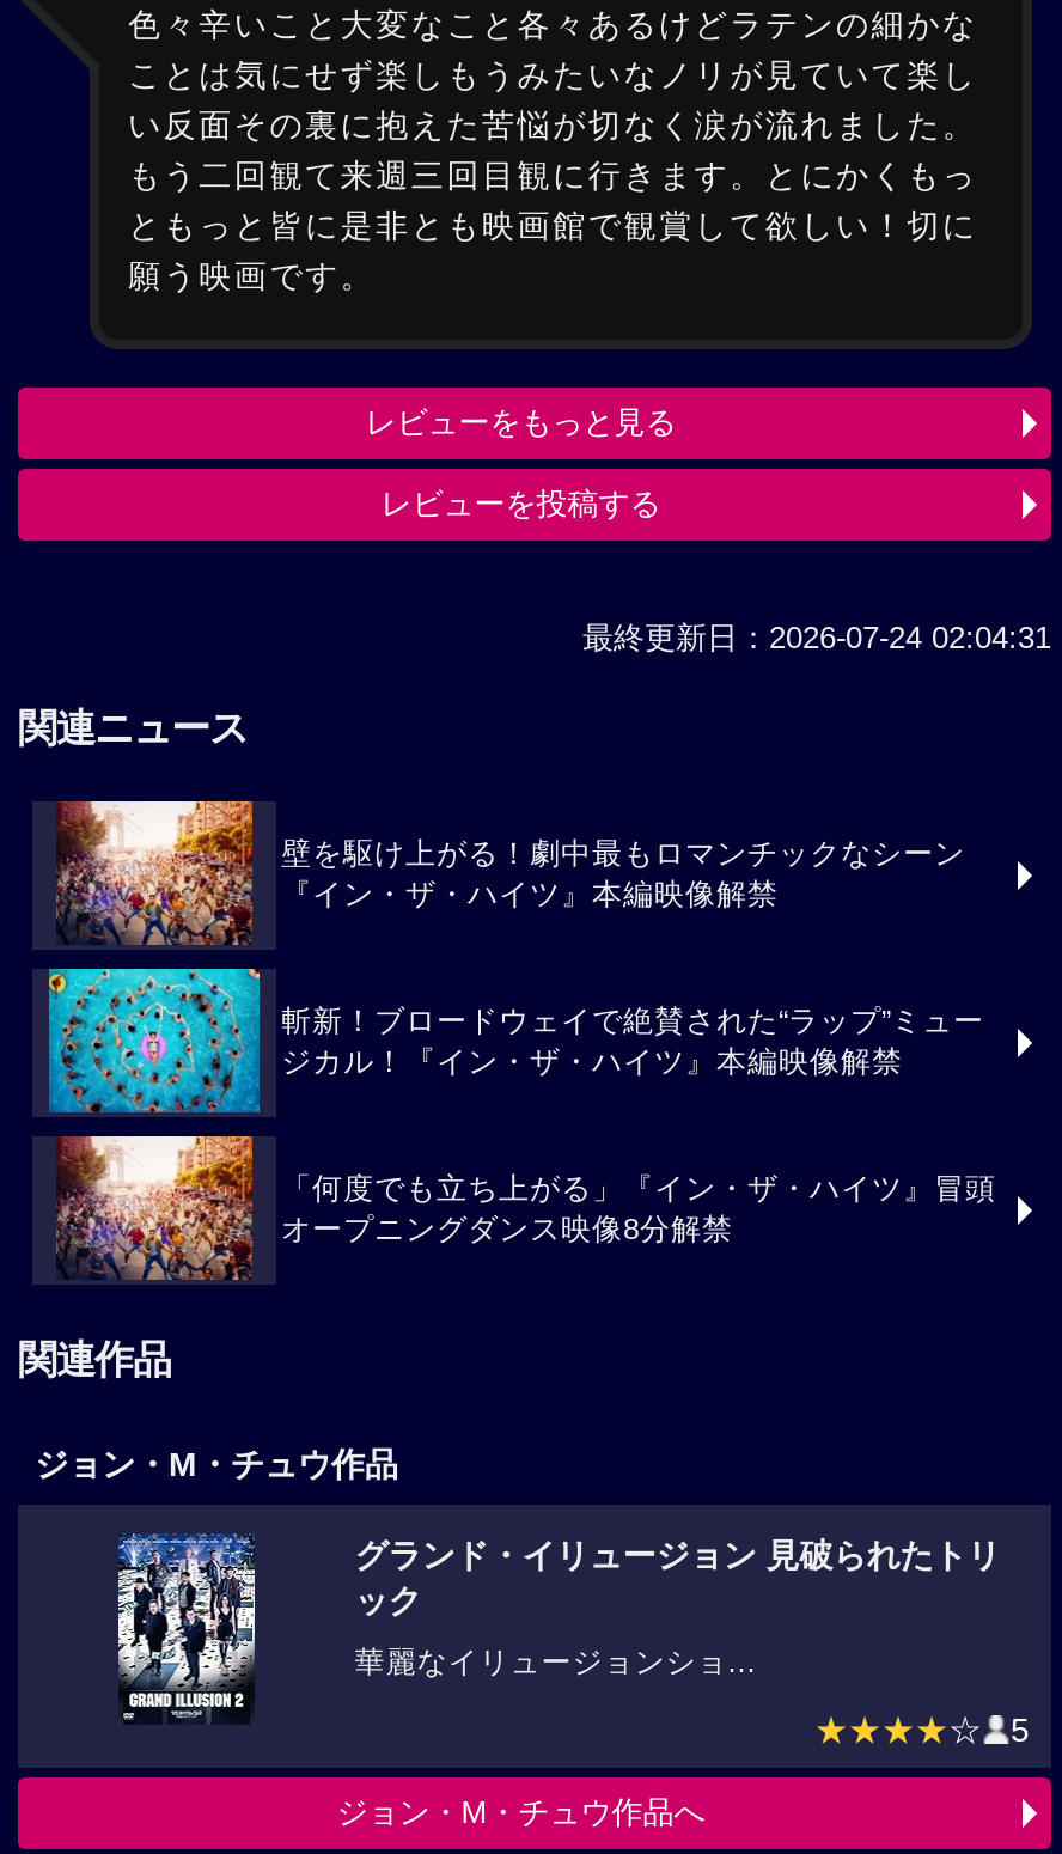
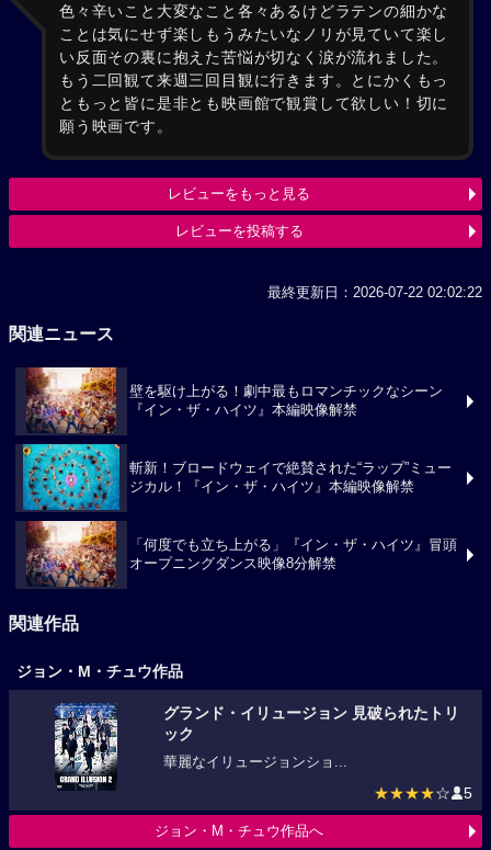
- 最終更新日：2026-07-24 02:04:31
+ 最終更新日：2026-07-22 02:02:22
